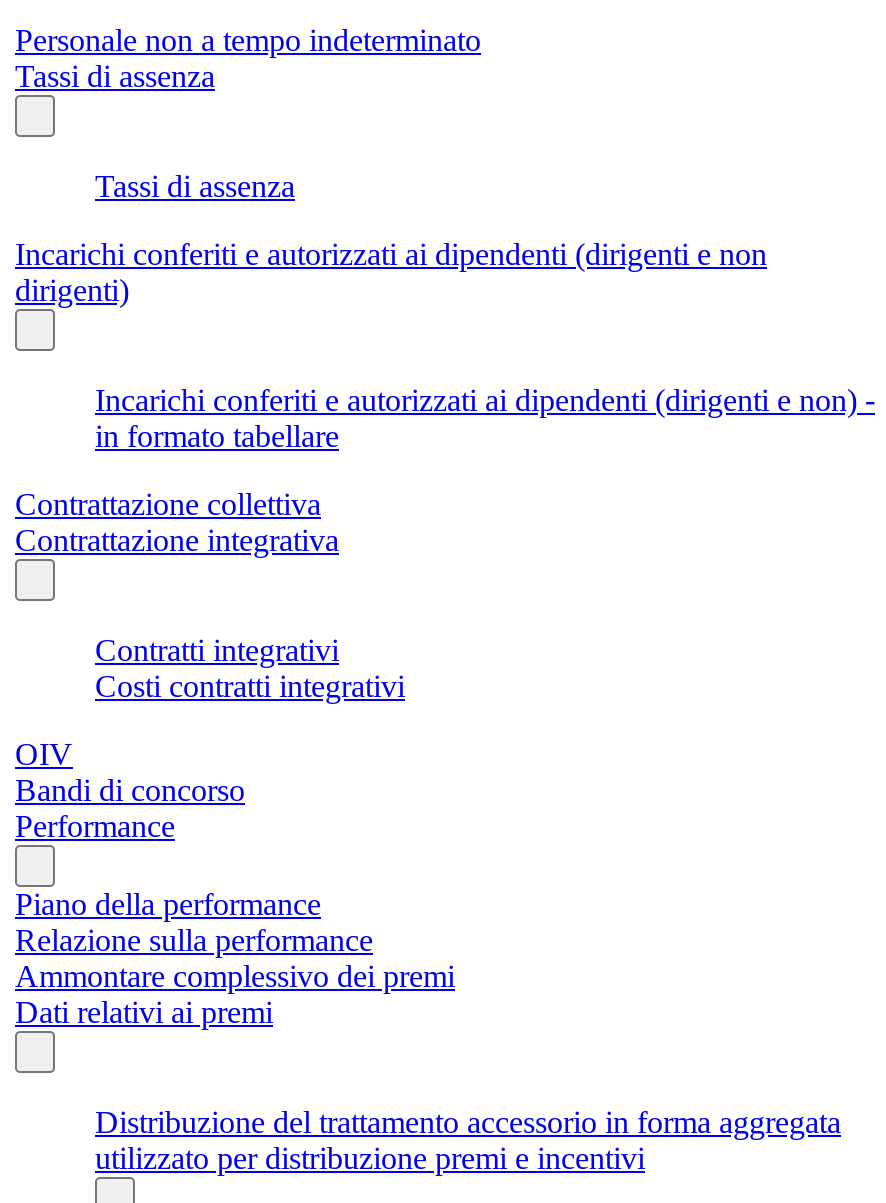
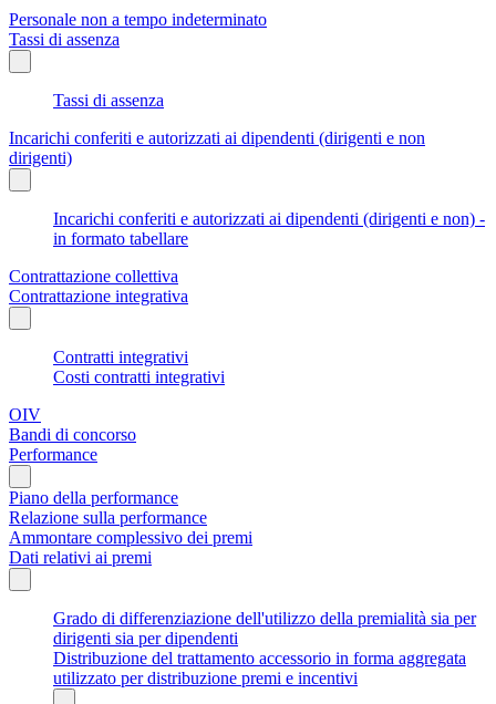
+ Grado di differenziazione dell'utilizzo della premialità sia per
+ dirigenti sia per dipendenti
